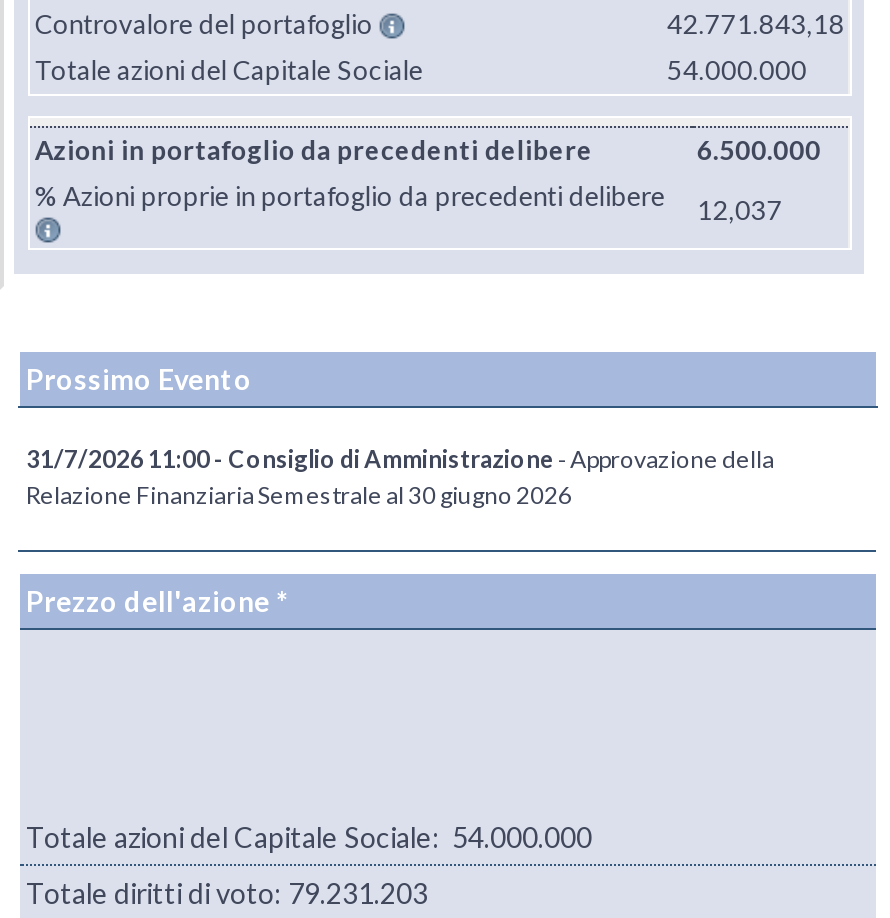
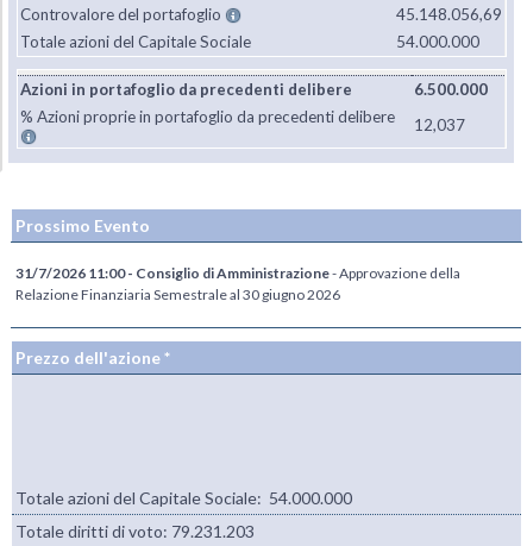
- 42.771.843,18
+ 45.148.056,69
